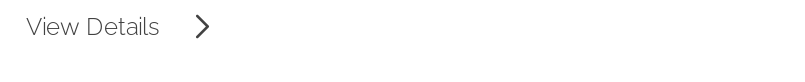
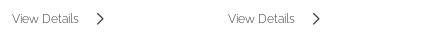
+ View Details
